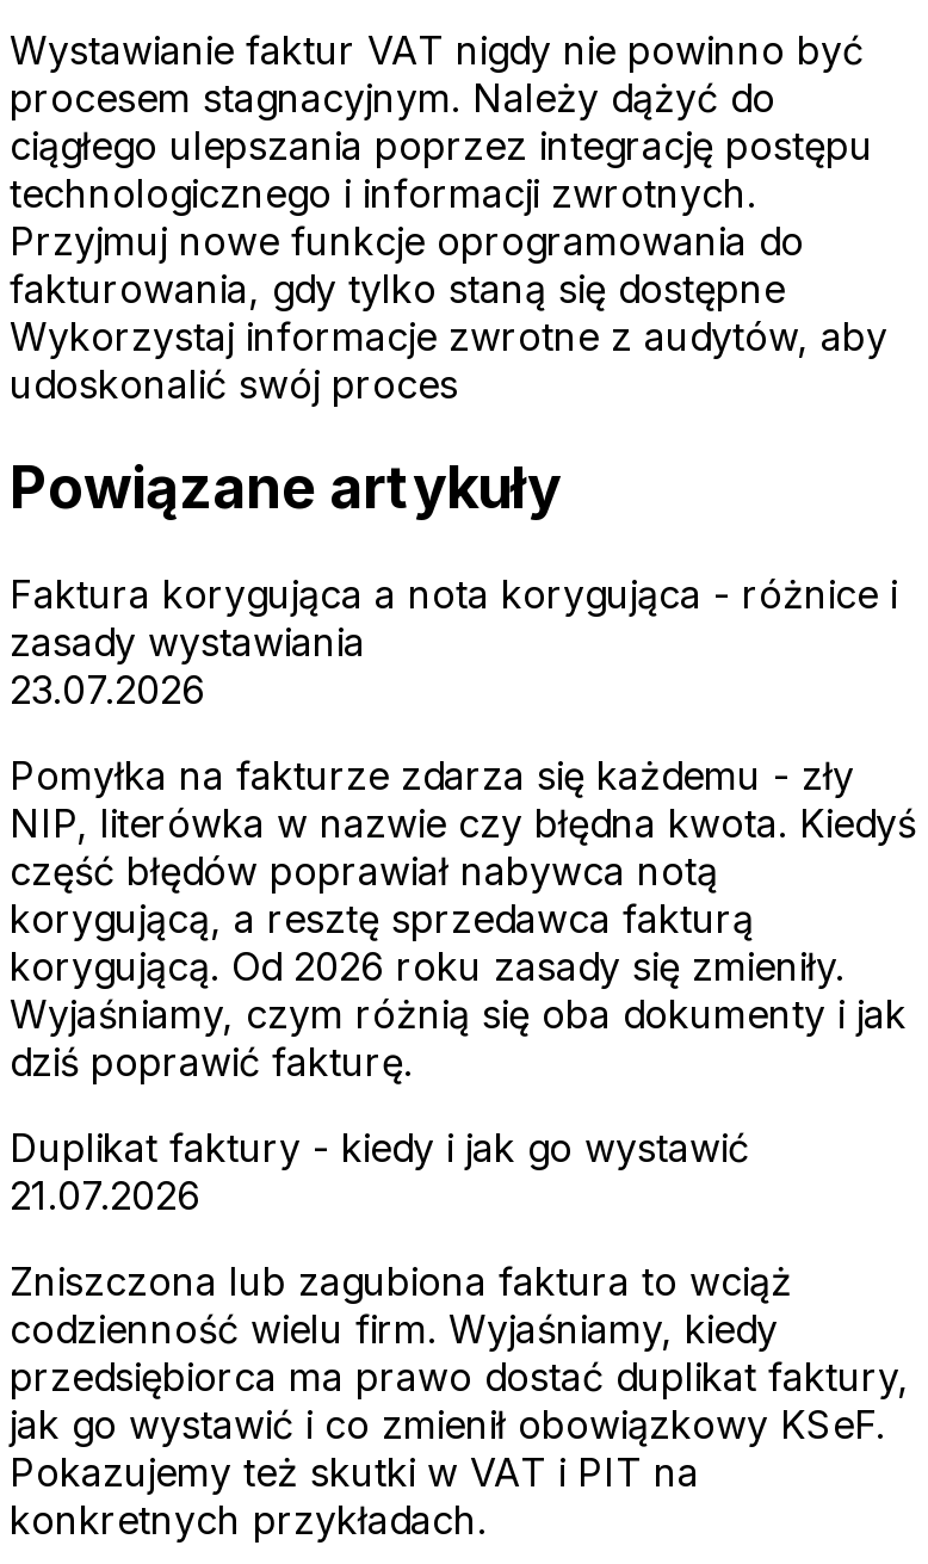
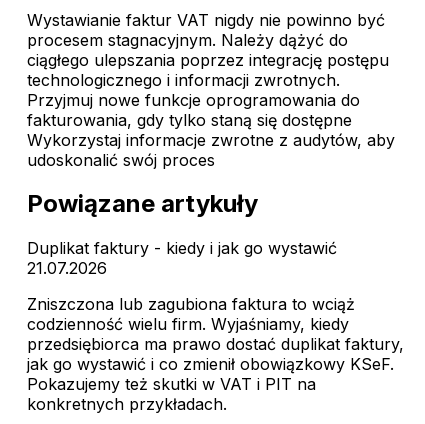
- Faktura korygująca a nota korygująca - różnice i
- zasady wystawiania
- 23.07.2026
- Pomyłka na fakturze zdarza się każdemu - zły
- NIP, literówka w nazwie czy błędna kwota. Kiedyś
- część błędów poprawiał nabywca notą
- korygującą, a resztę sprzedawca fakturą
- korygującą. Od 2026 roku zasady się zmieniły.
- Wyjaśniamy, czym różnią się oba dokumenty i jak
- dziś poprawić fakturę.
